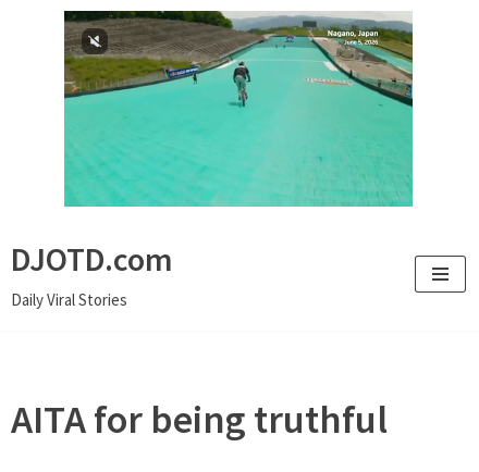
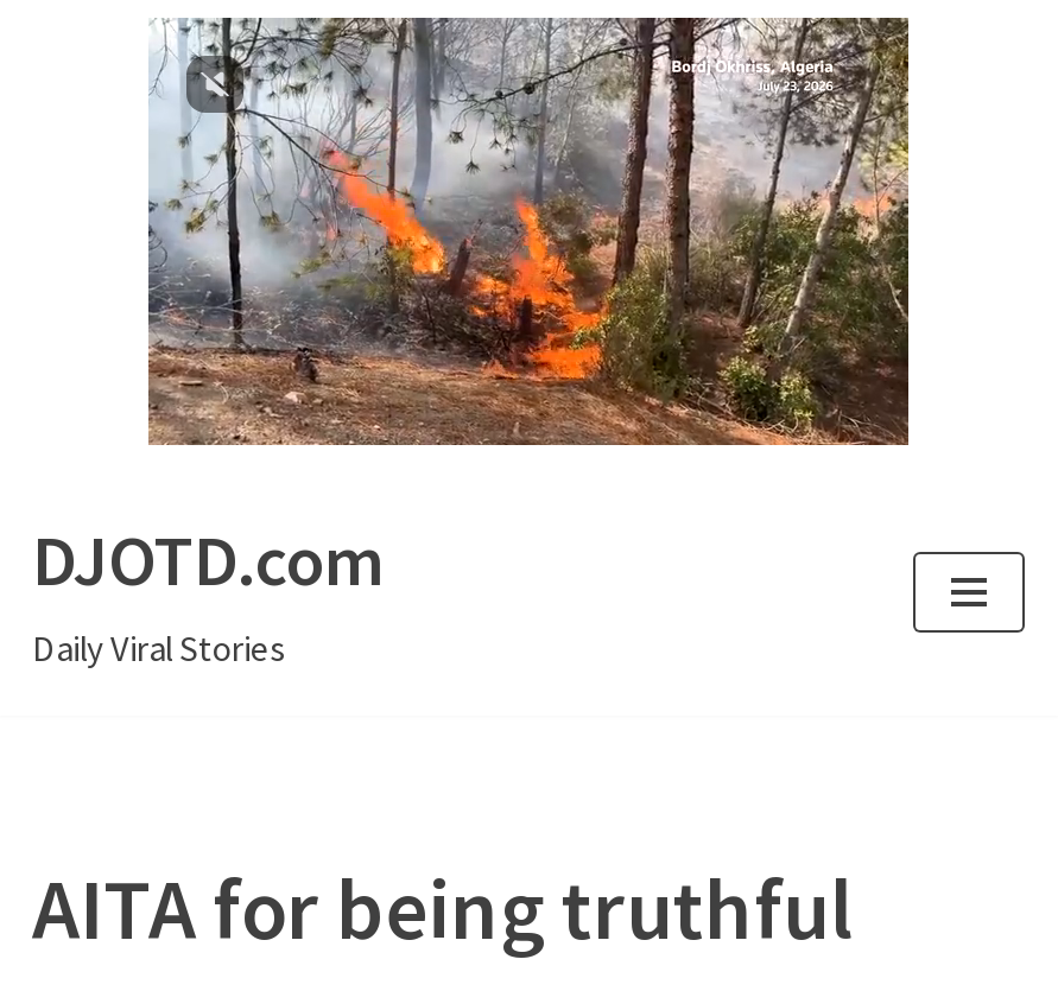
- [image]
+ [image]
